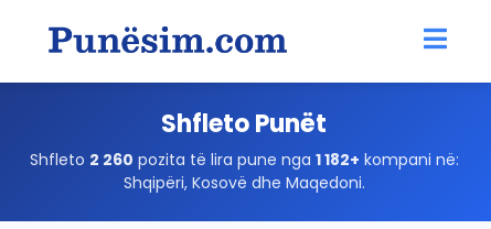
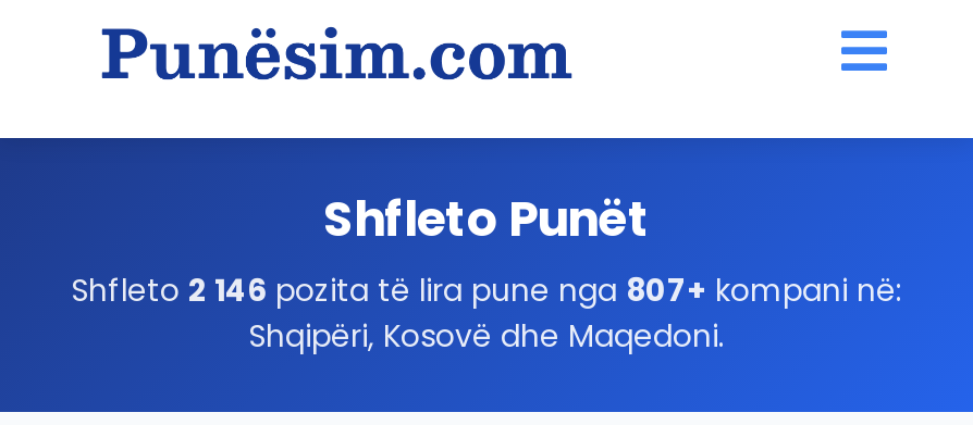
- Shfleto 2 260 pozita të lira pune nga 1 182+ kompani në:
+ Shfleto 2 146 pozita të lira pune nga 807+ kompani në:
